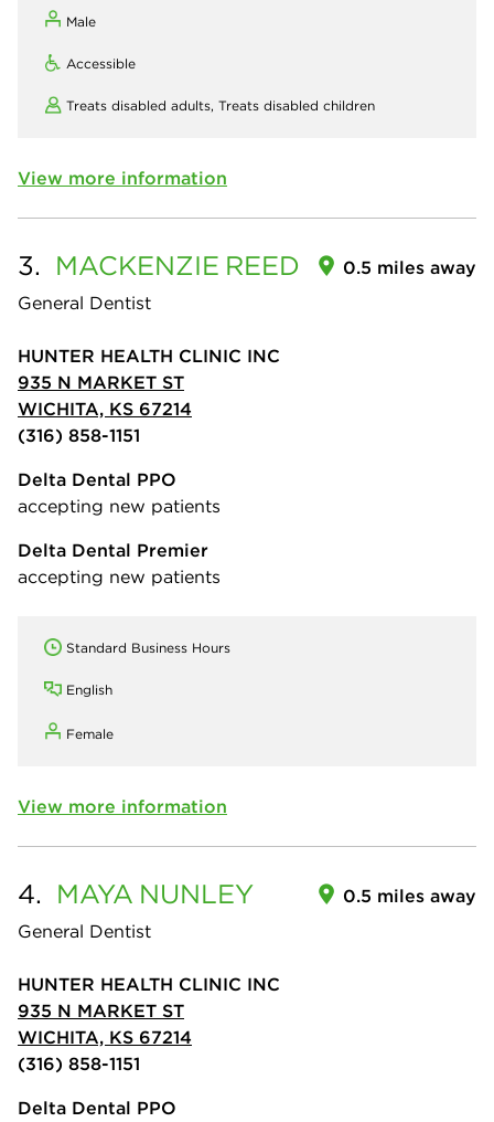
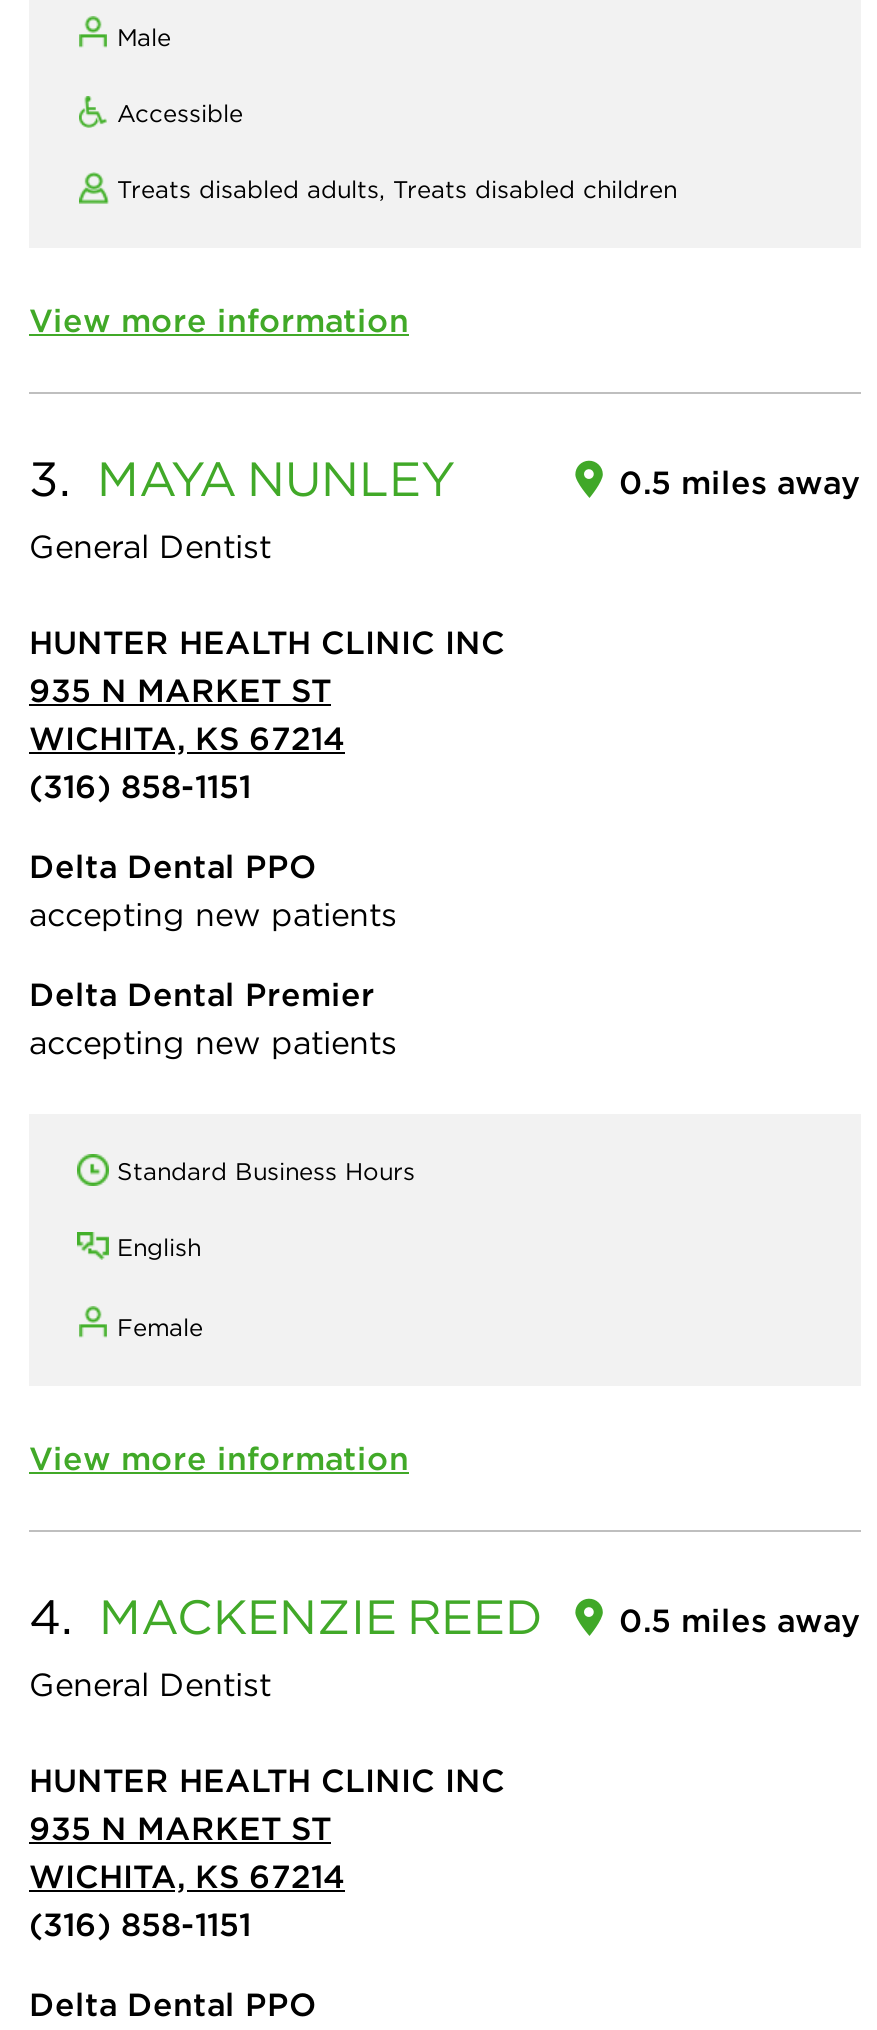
- 3. MACKENZIE REED
+ 3. MAYA NUNLEY

- 4. MAYA NUNLEY
+ 4. MACKENZIE REED
